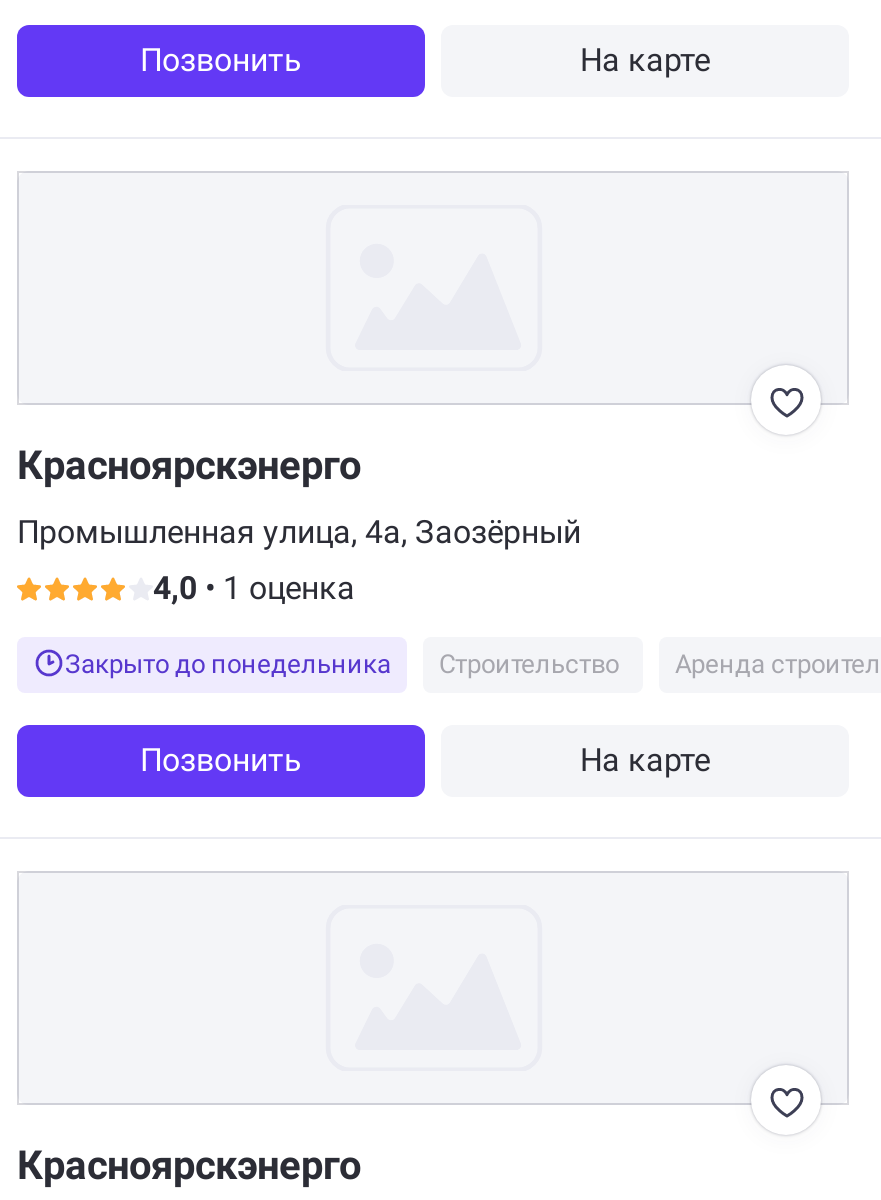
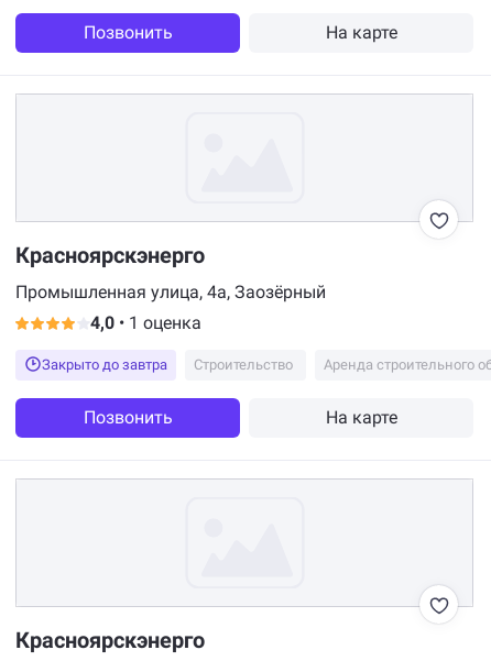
- Закрыто до понедельника
+ Закрыто до завтра
